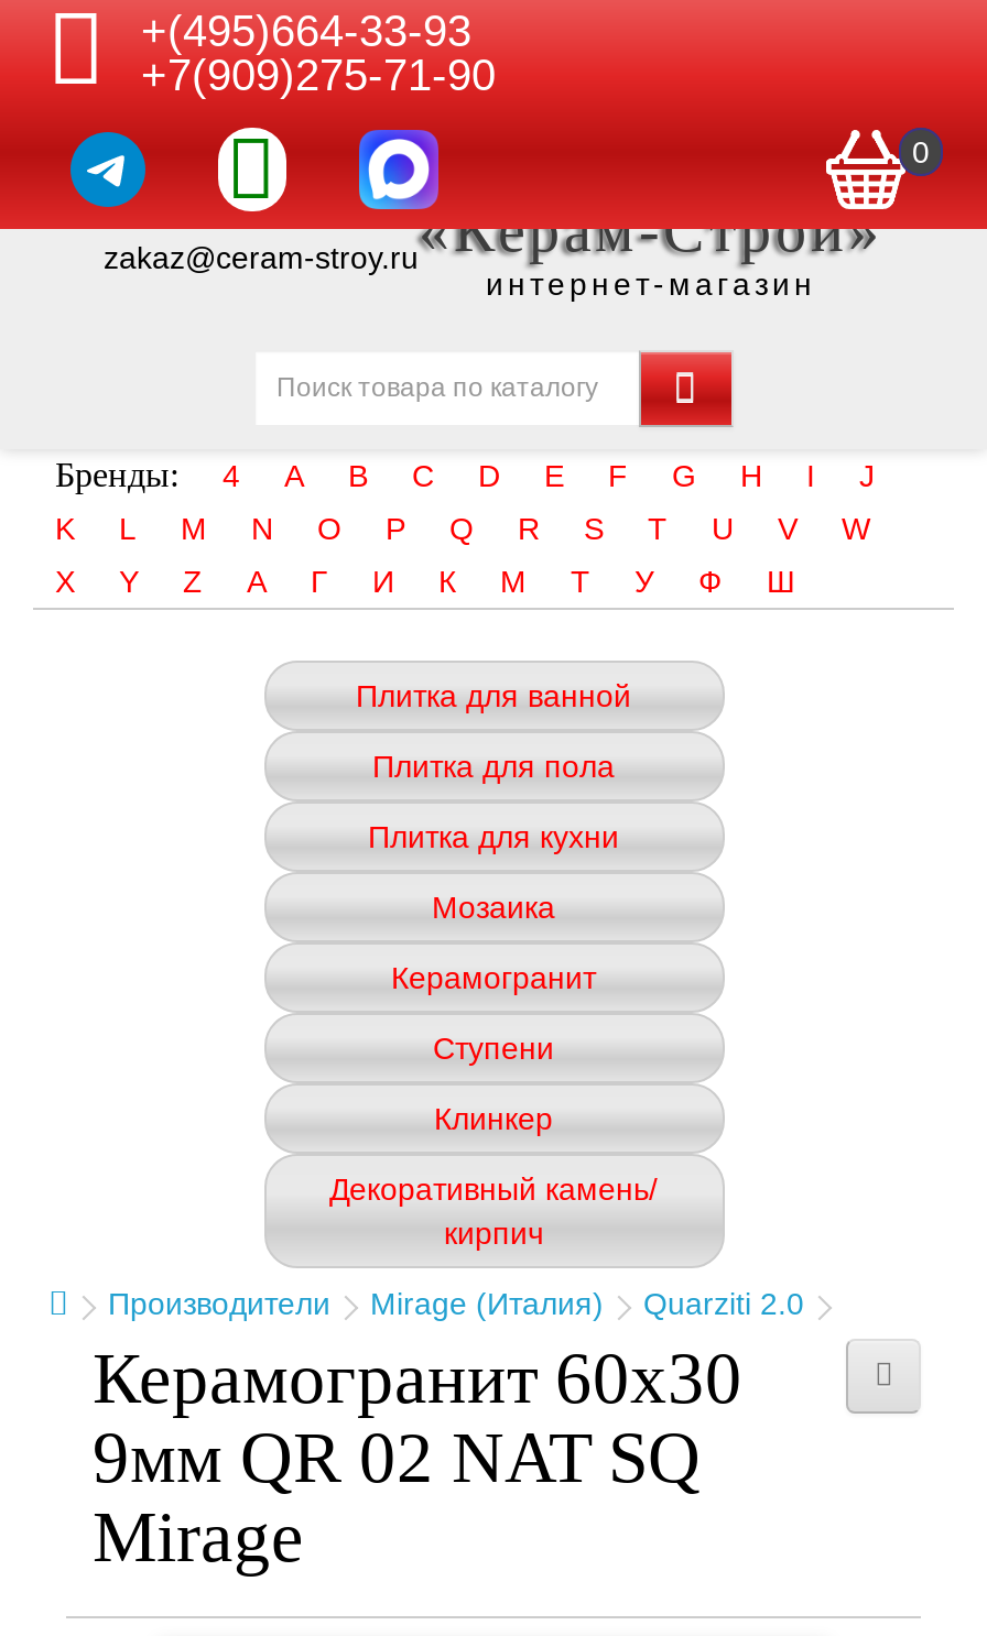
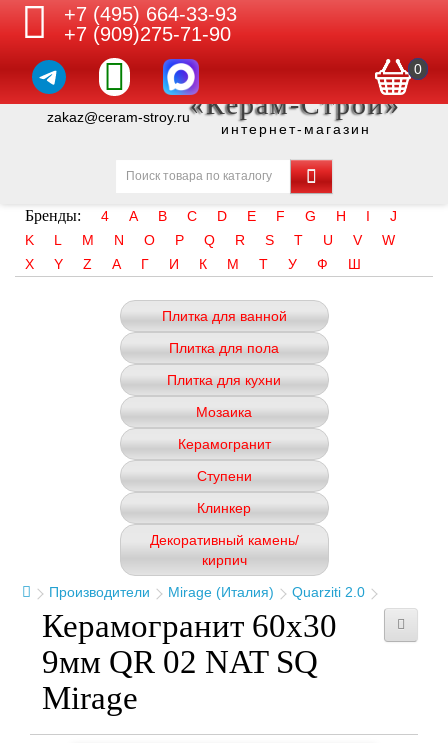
- +(495)664-33-93
- +7(909)275-71-90
+ +7 (495) 664-33-93
+ +7 (909)275-71-90
